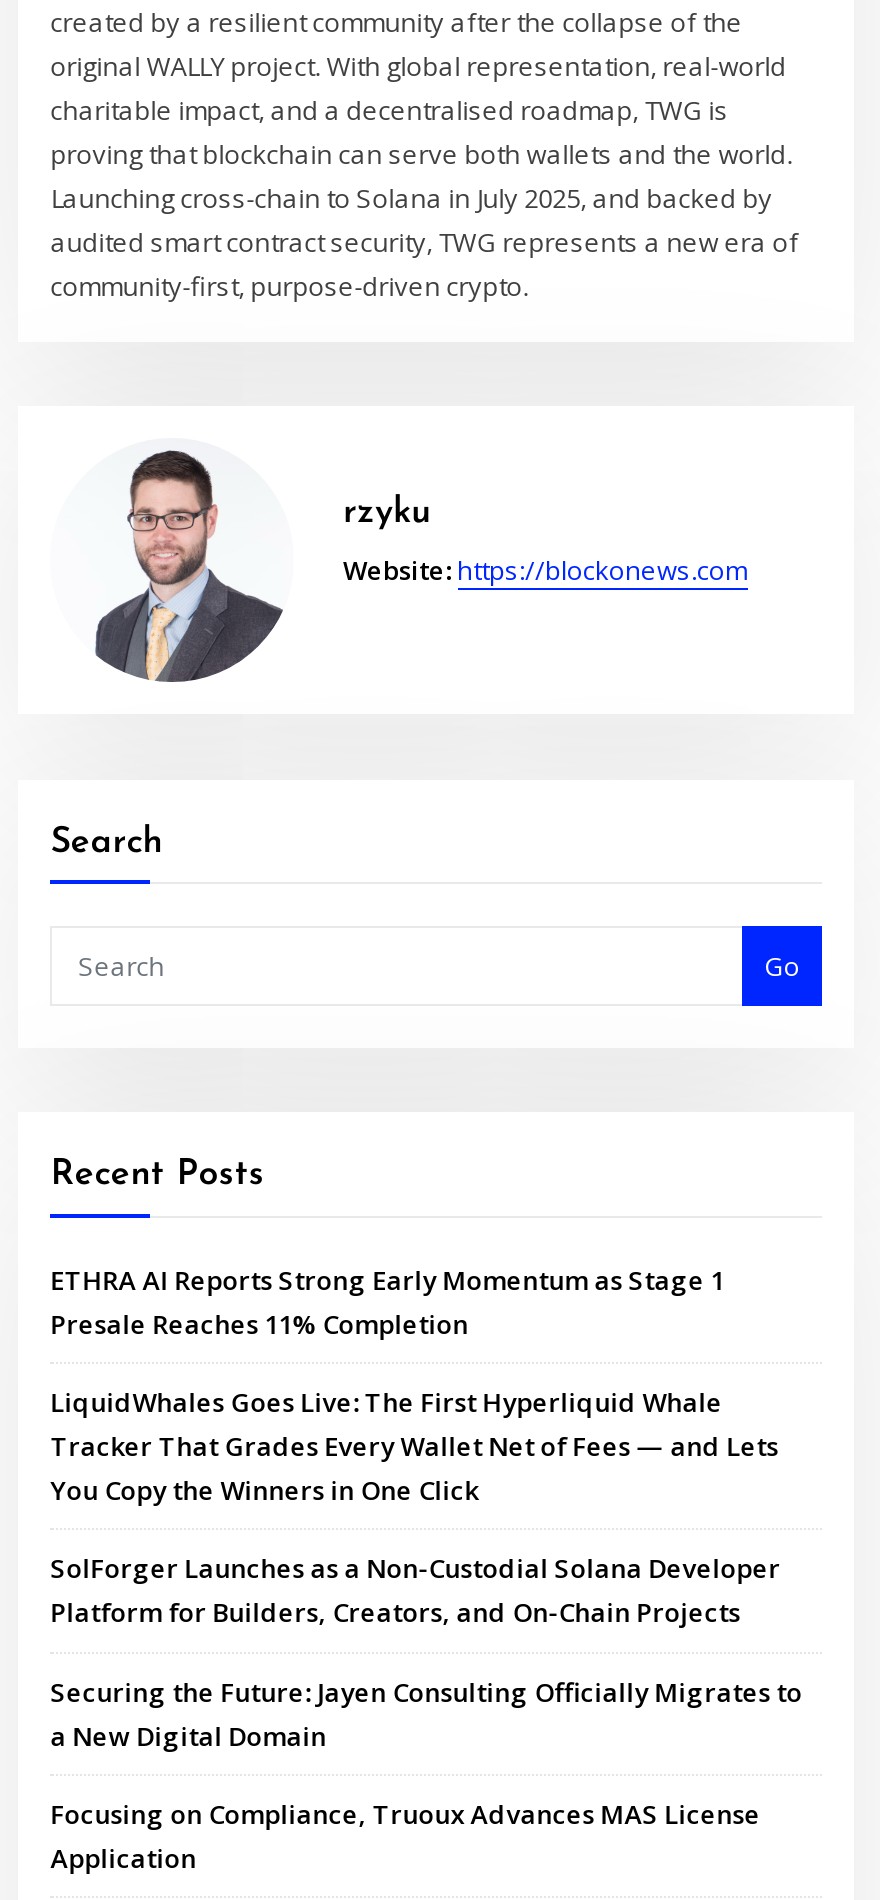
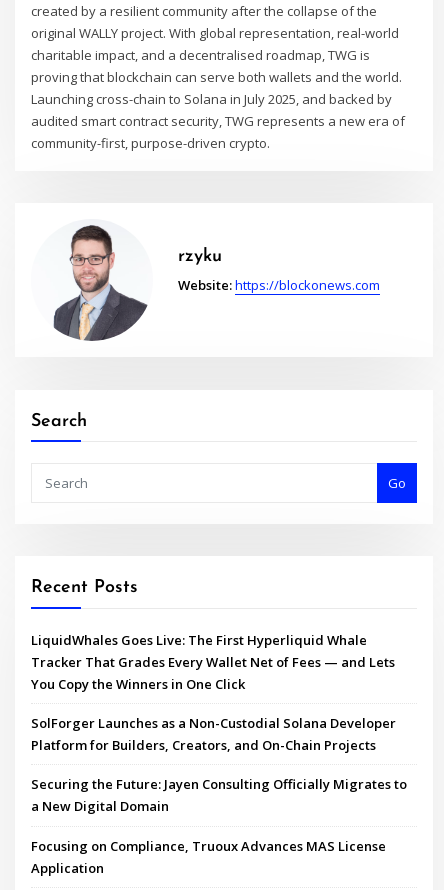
- ETHRA AI Reports Strong Early Momentum as Stage 1
- Presale Reaches 11% Completion
